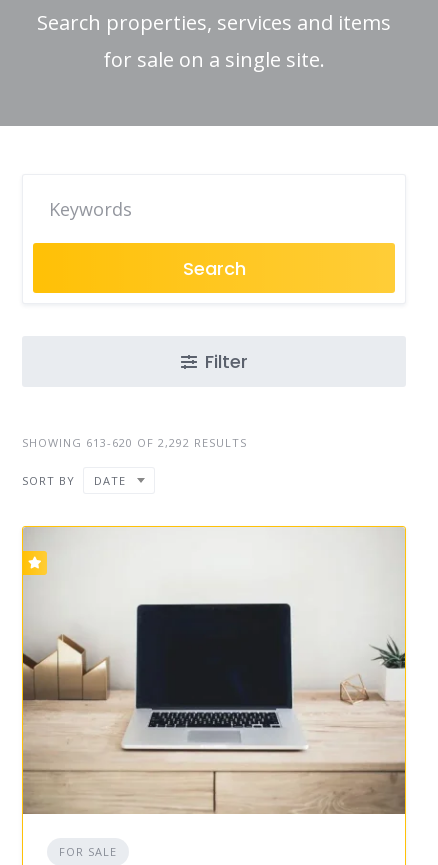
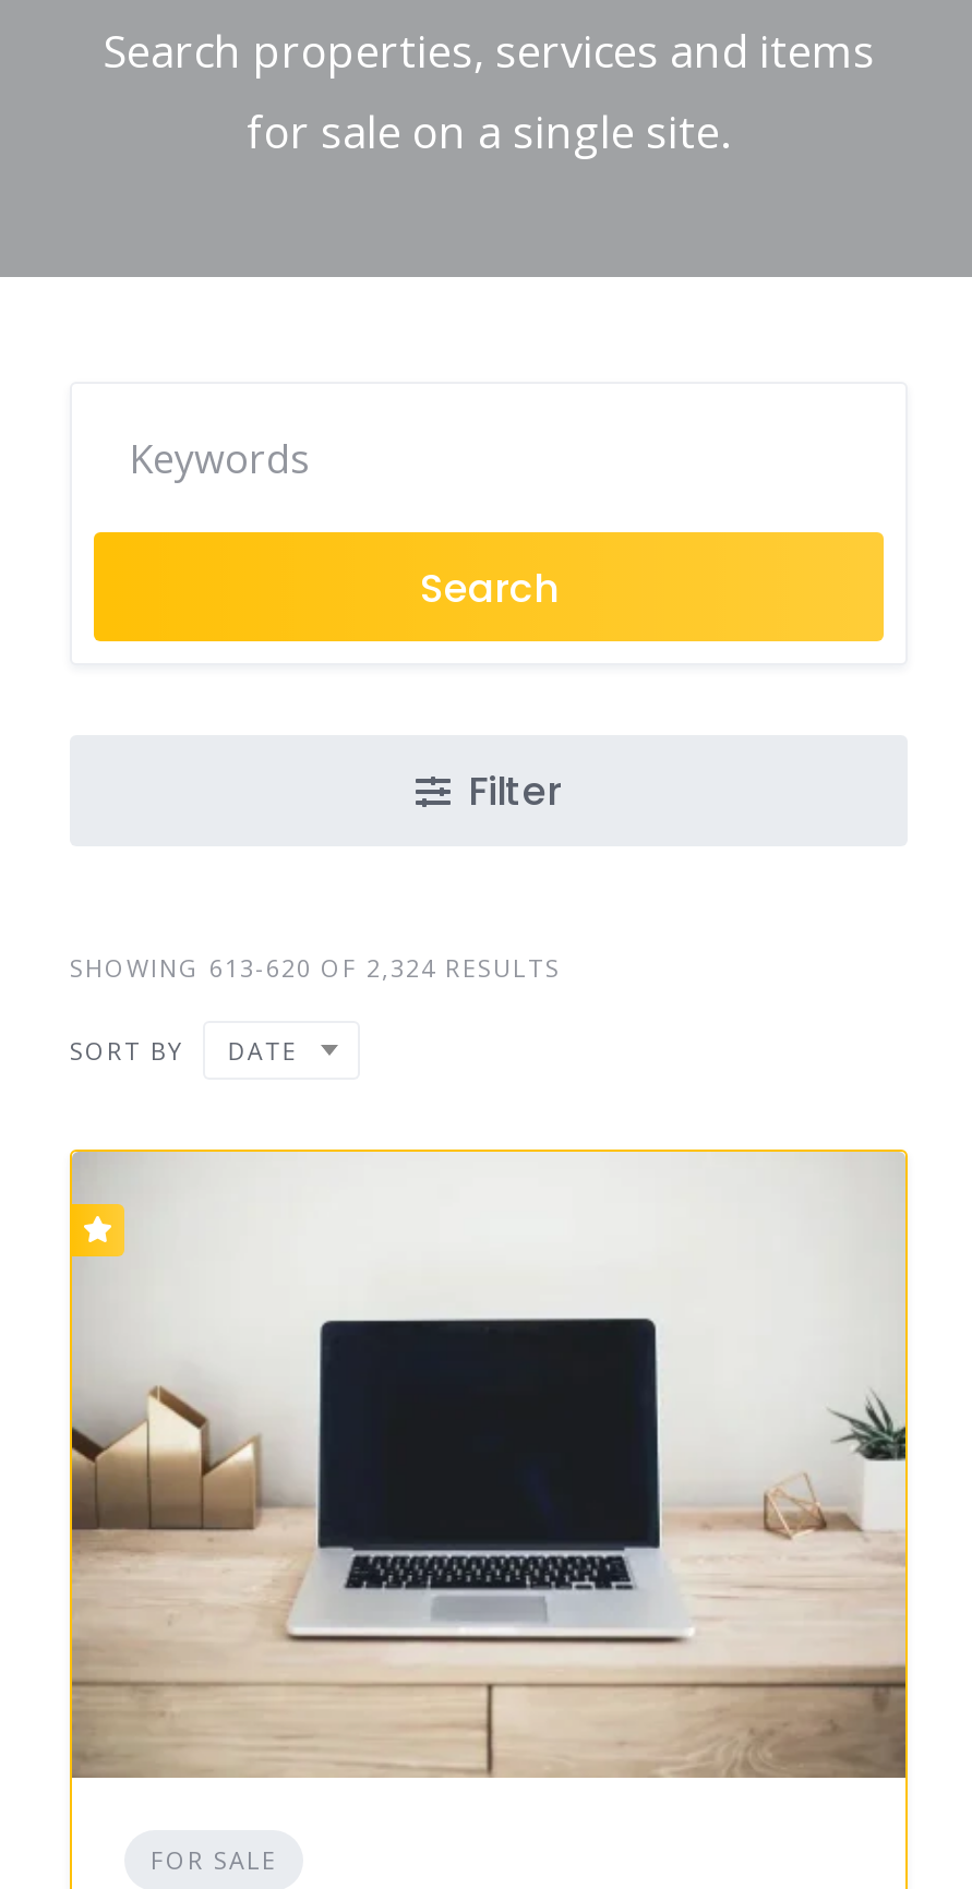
- SHOWING 613-620 OF 2,292 RESULTS
+ SHOWING 613-620 OF 2,324 RESULTS
